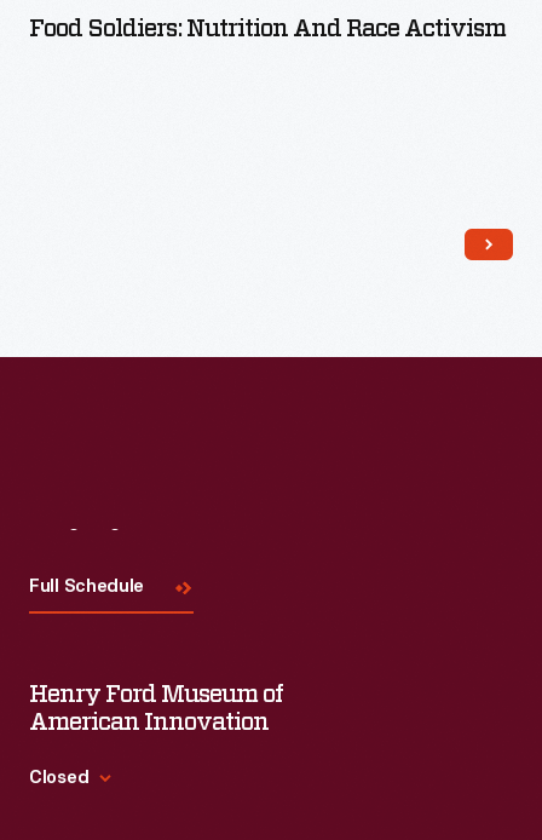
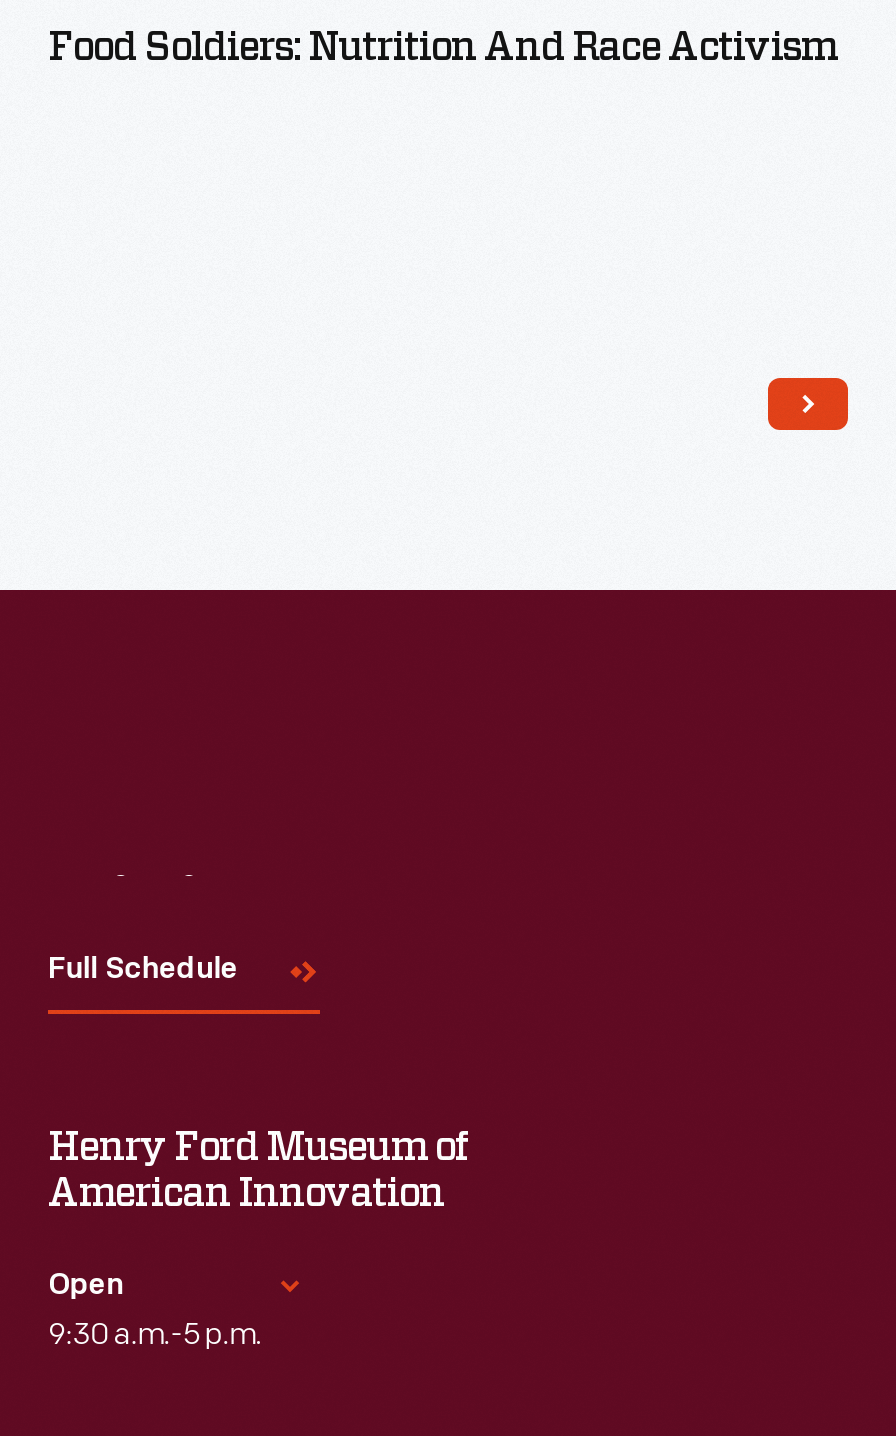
- Closed
+ Open
+ 9:30 a.m.-5 p.m.
